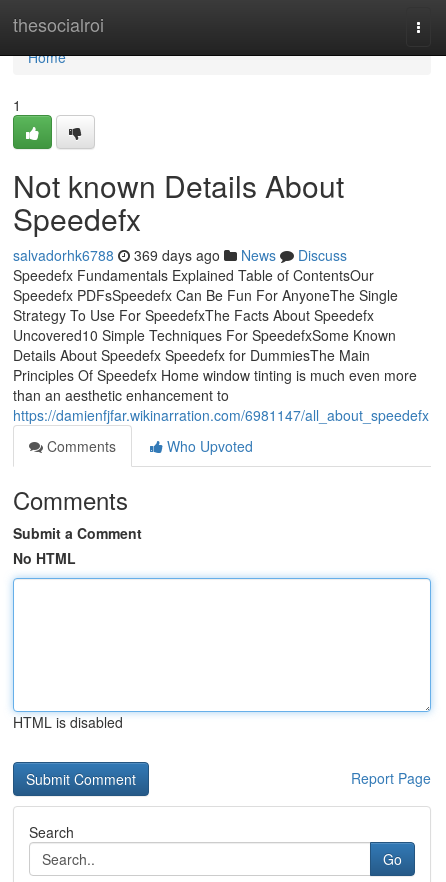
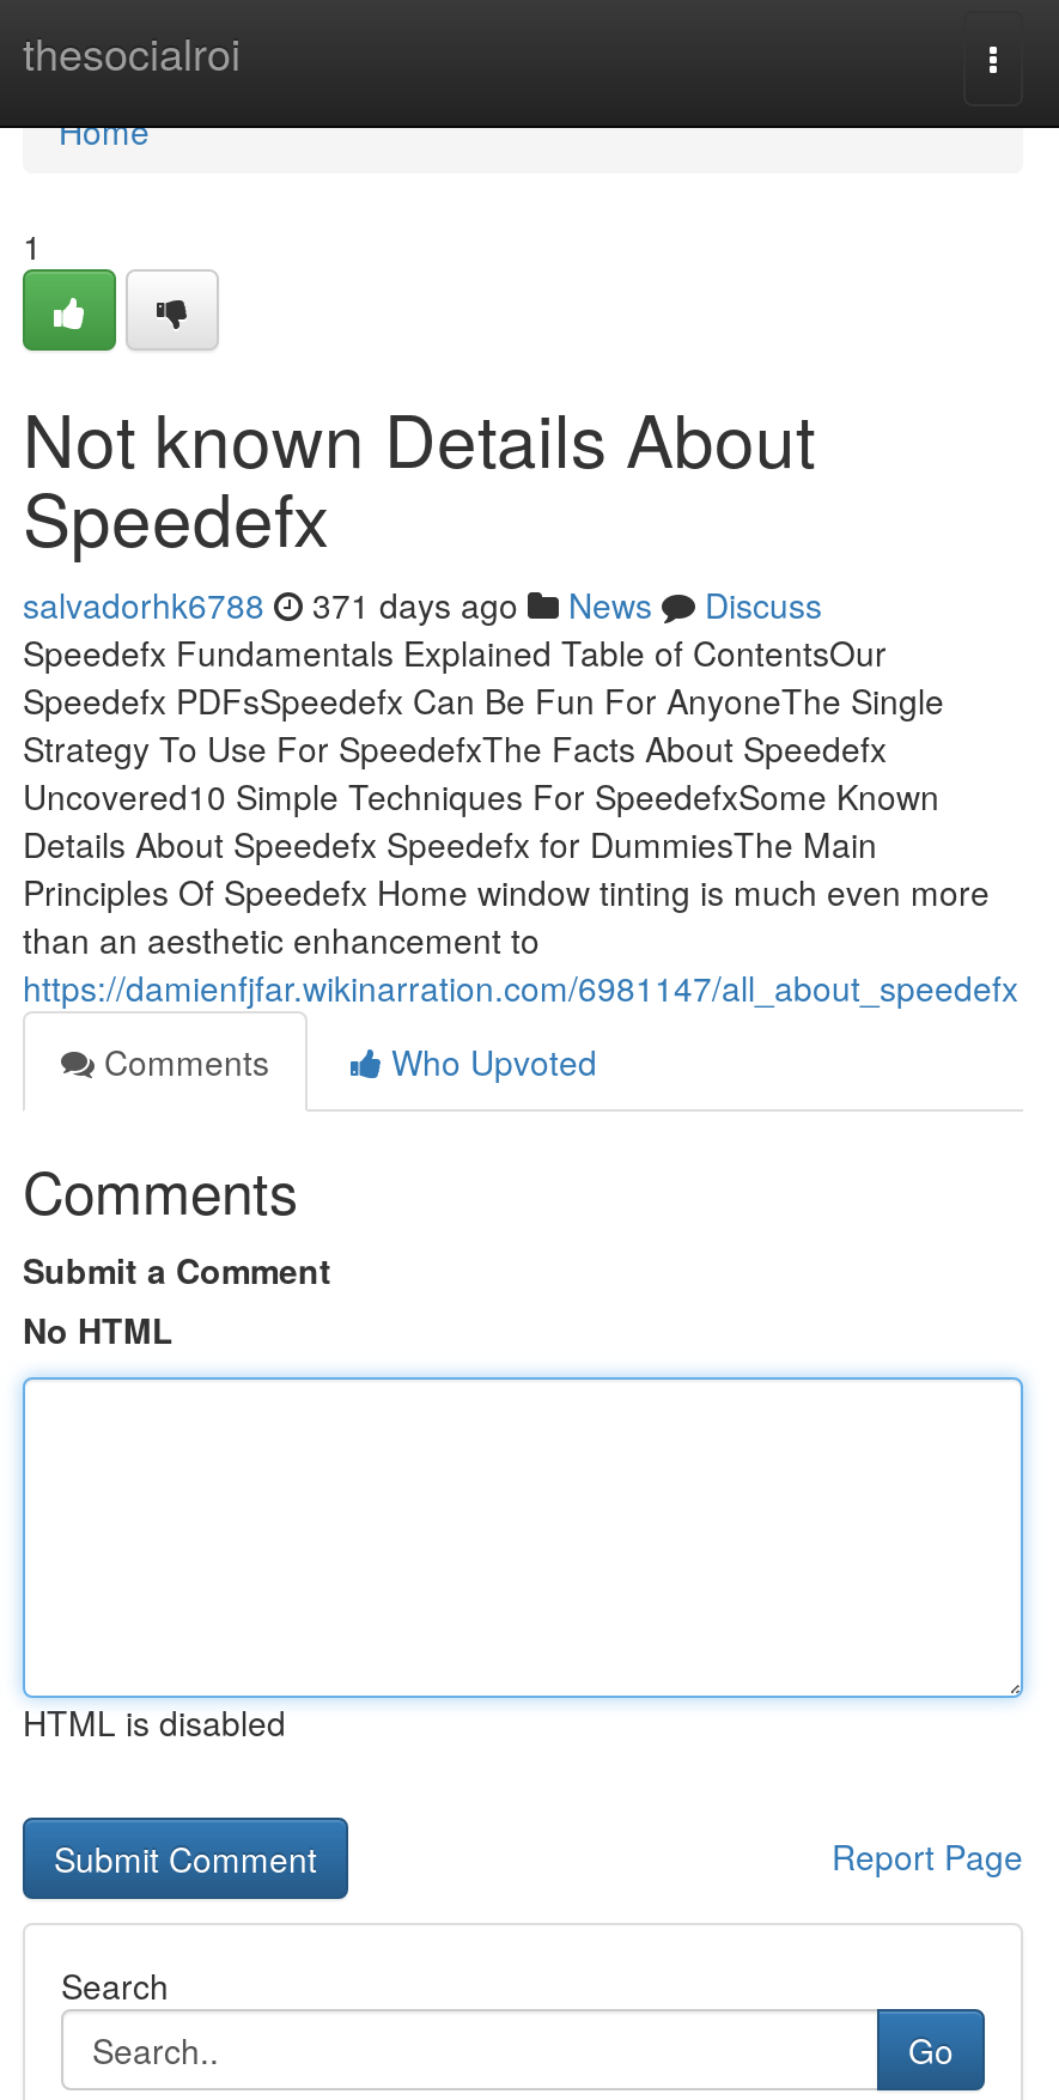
- salvadorhk6788 369 days ago News Discuss
+ salvadorhk6788 371 days ago News Discuss
